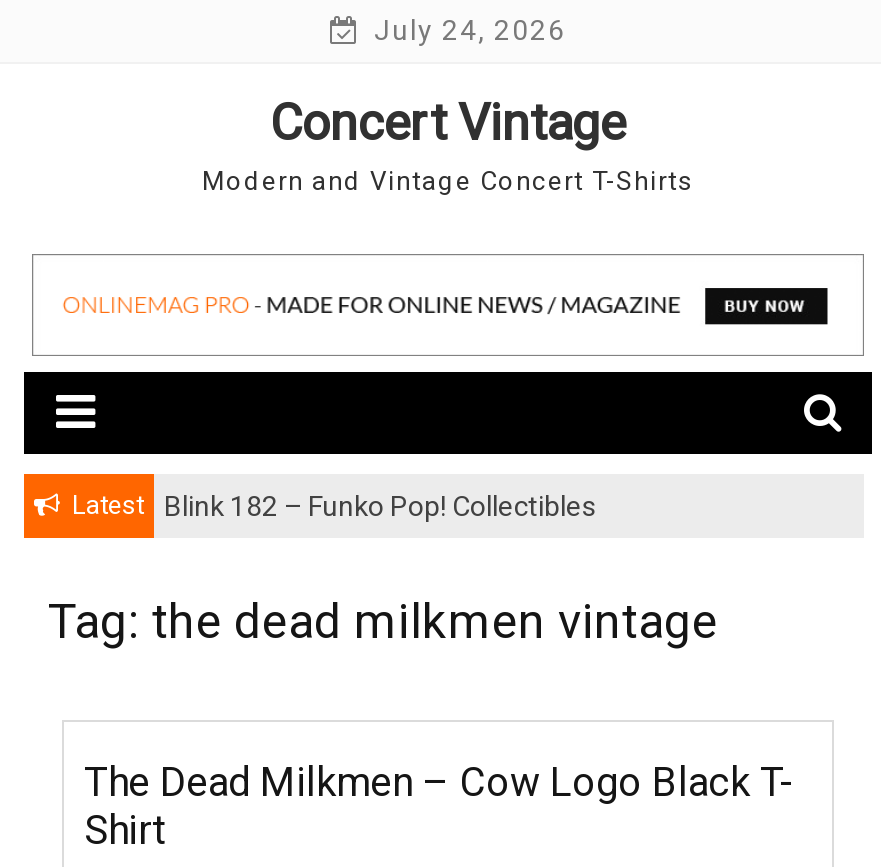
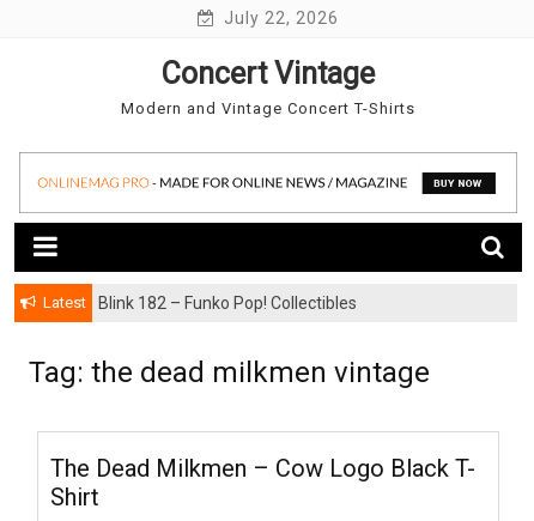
- July 24, 2026
+ July 22, 2026
